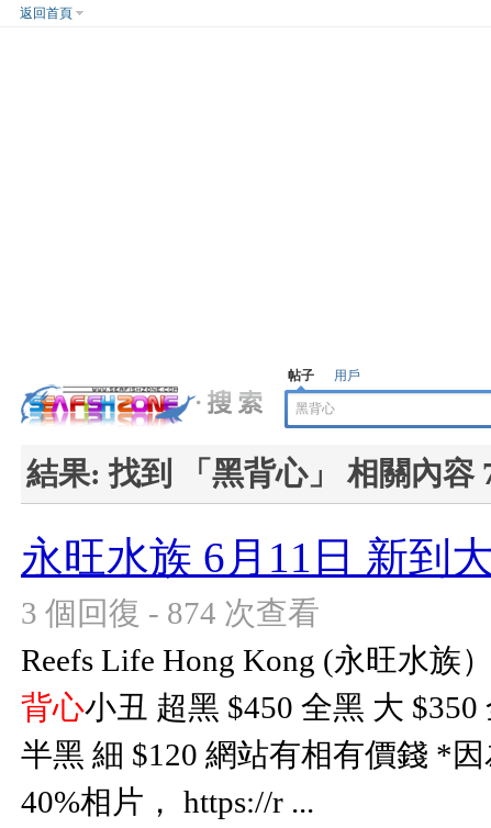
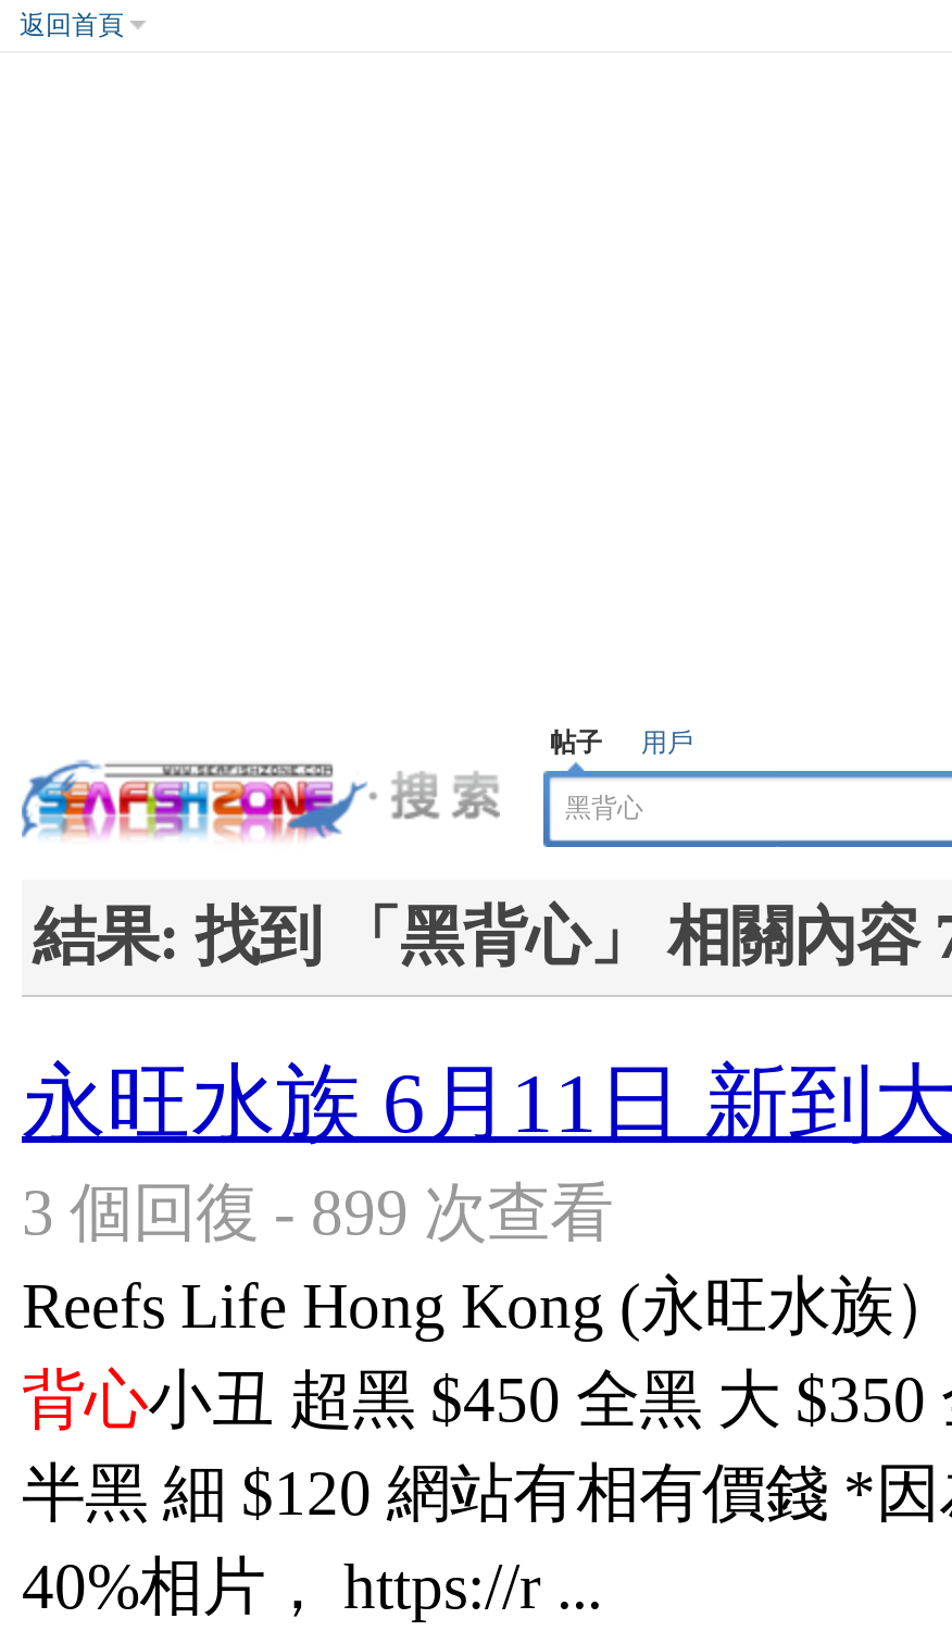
- 3 個回復 - 874 次查看
+ 3 個回復 - 899 次查看
